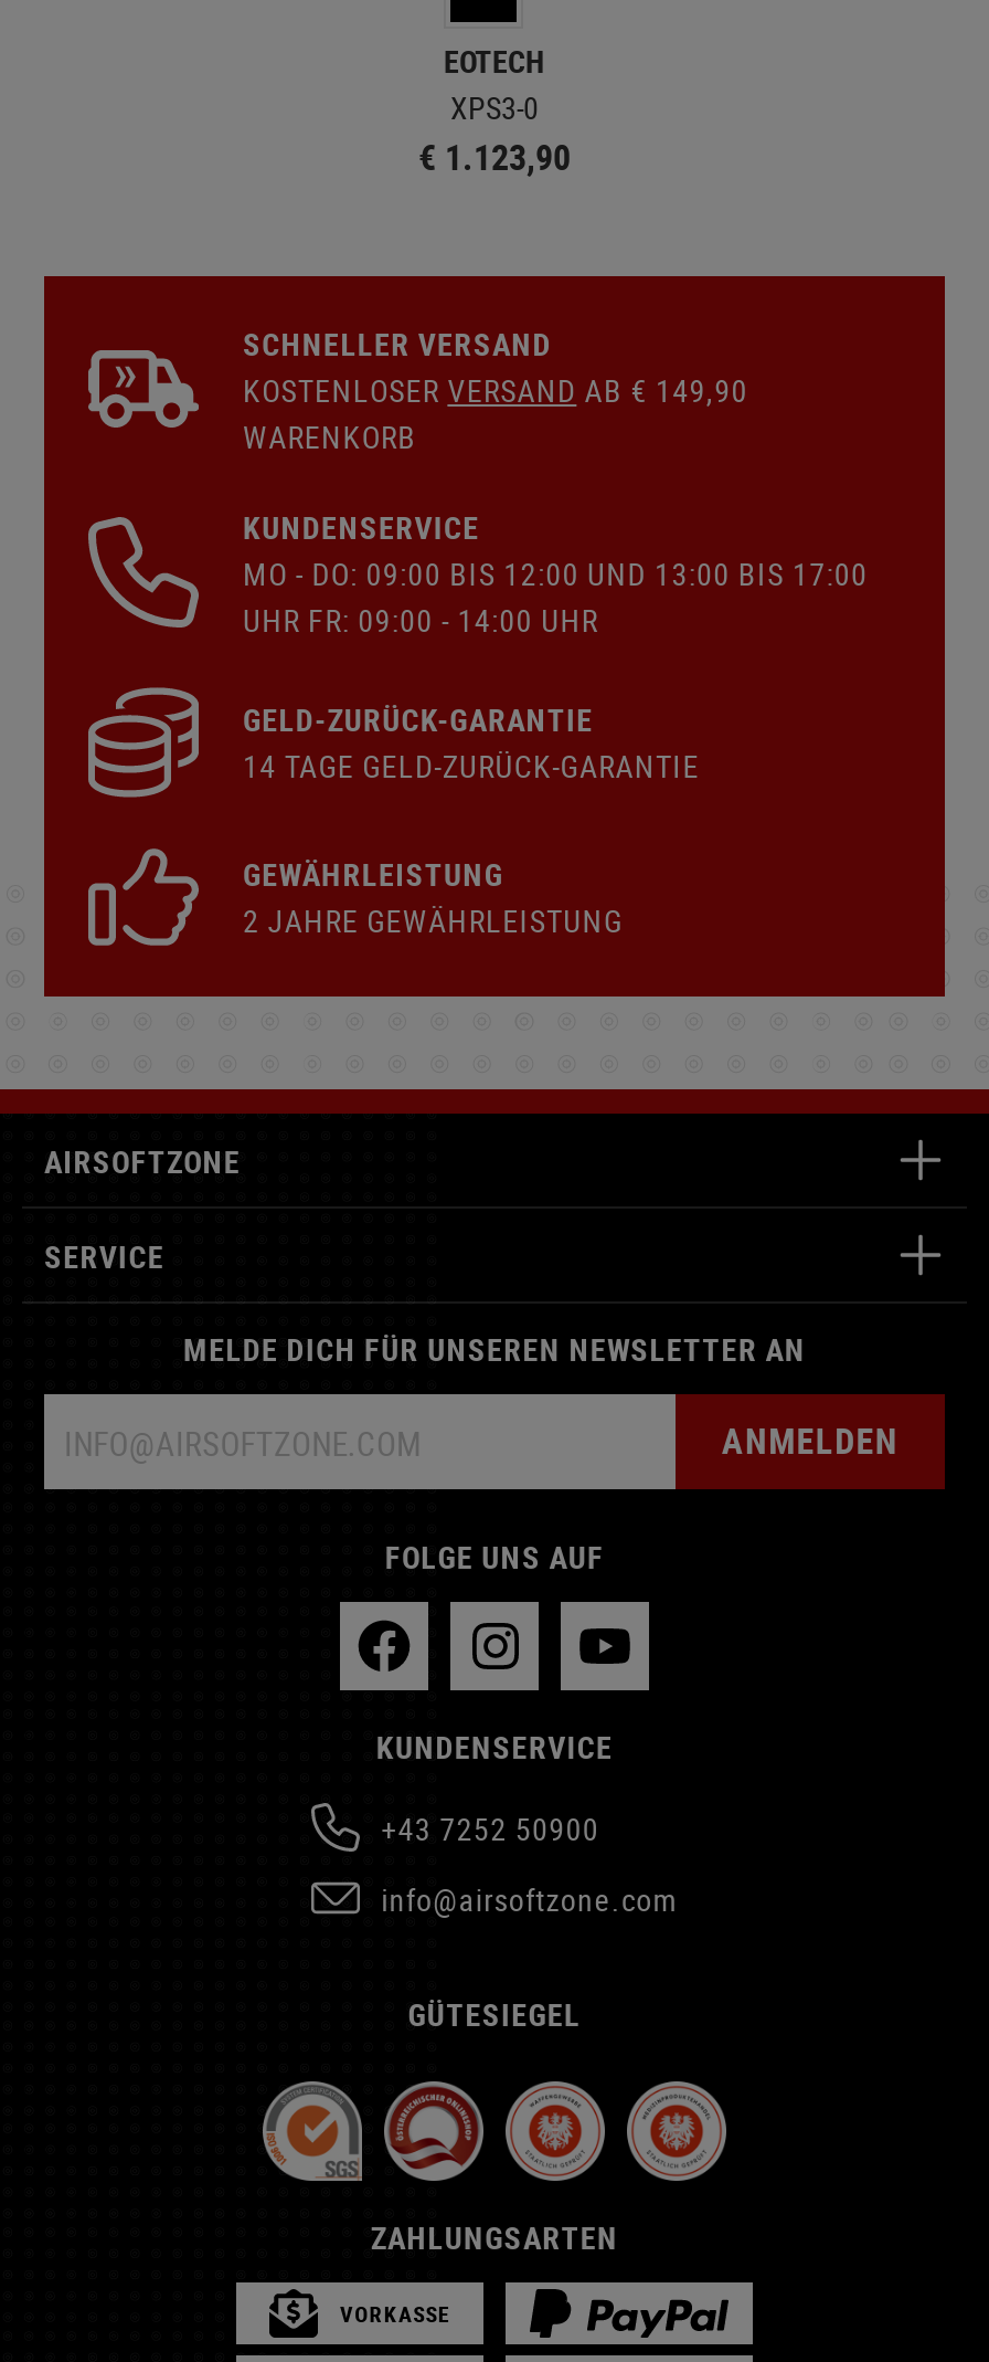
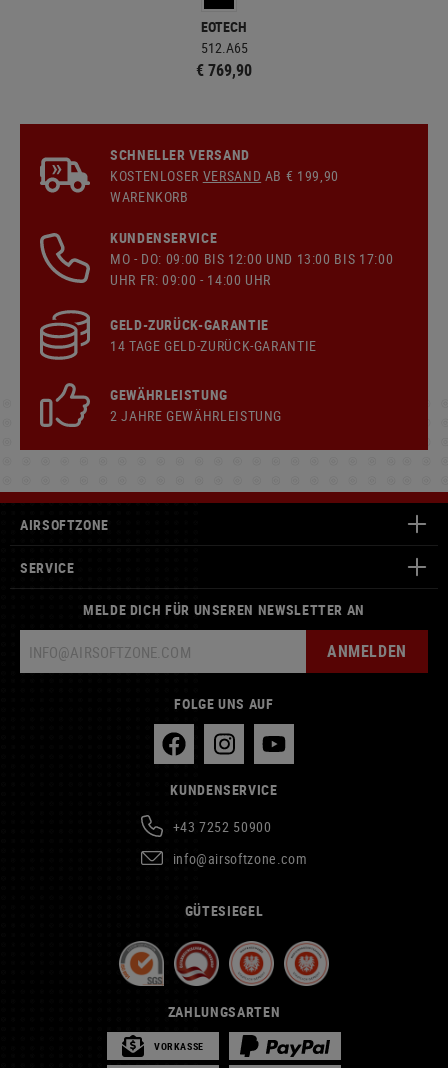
- XPS3-0
- € 1.123,90
+ 512.A65
+ € 769,90

- KOSTENLOSER VERSAND AB € 149,90
+ KOSTENLOSER VERSAND AB € 199,90
